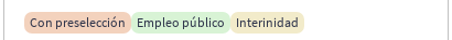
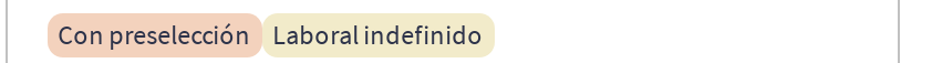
- Empleo público
- Interinidad
+ Laboral indefinido
